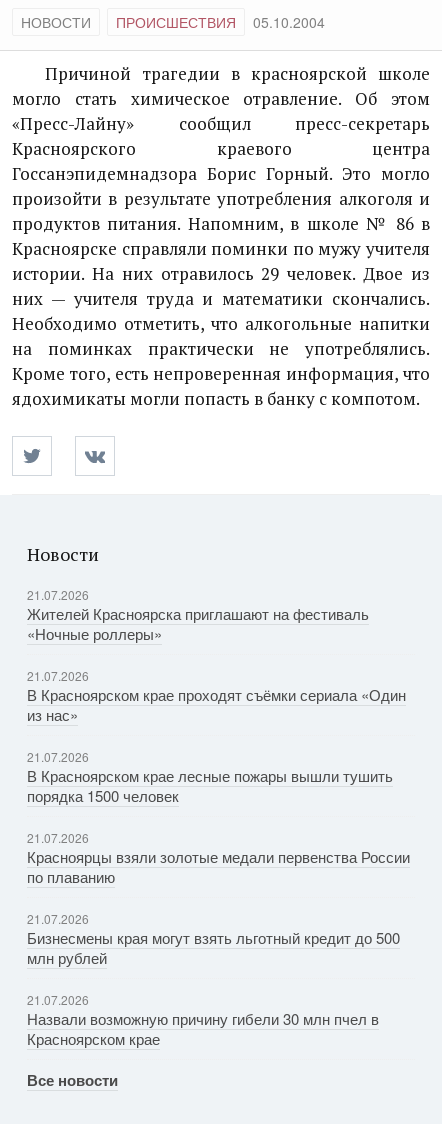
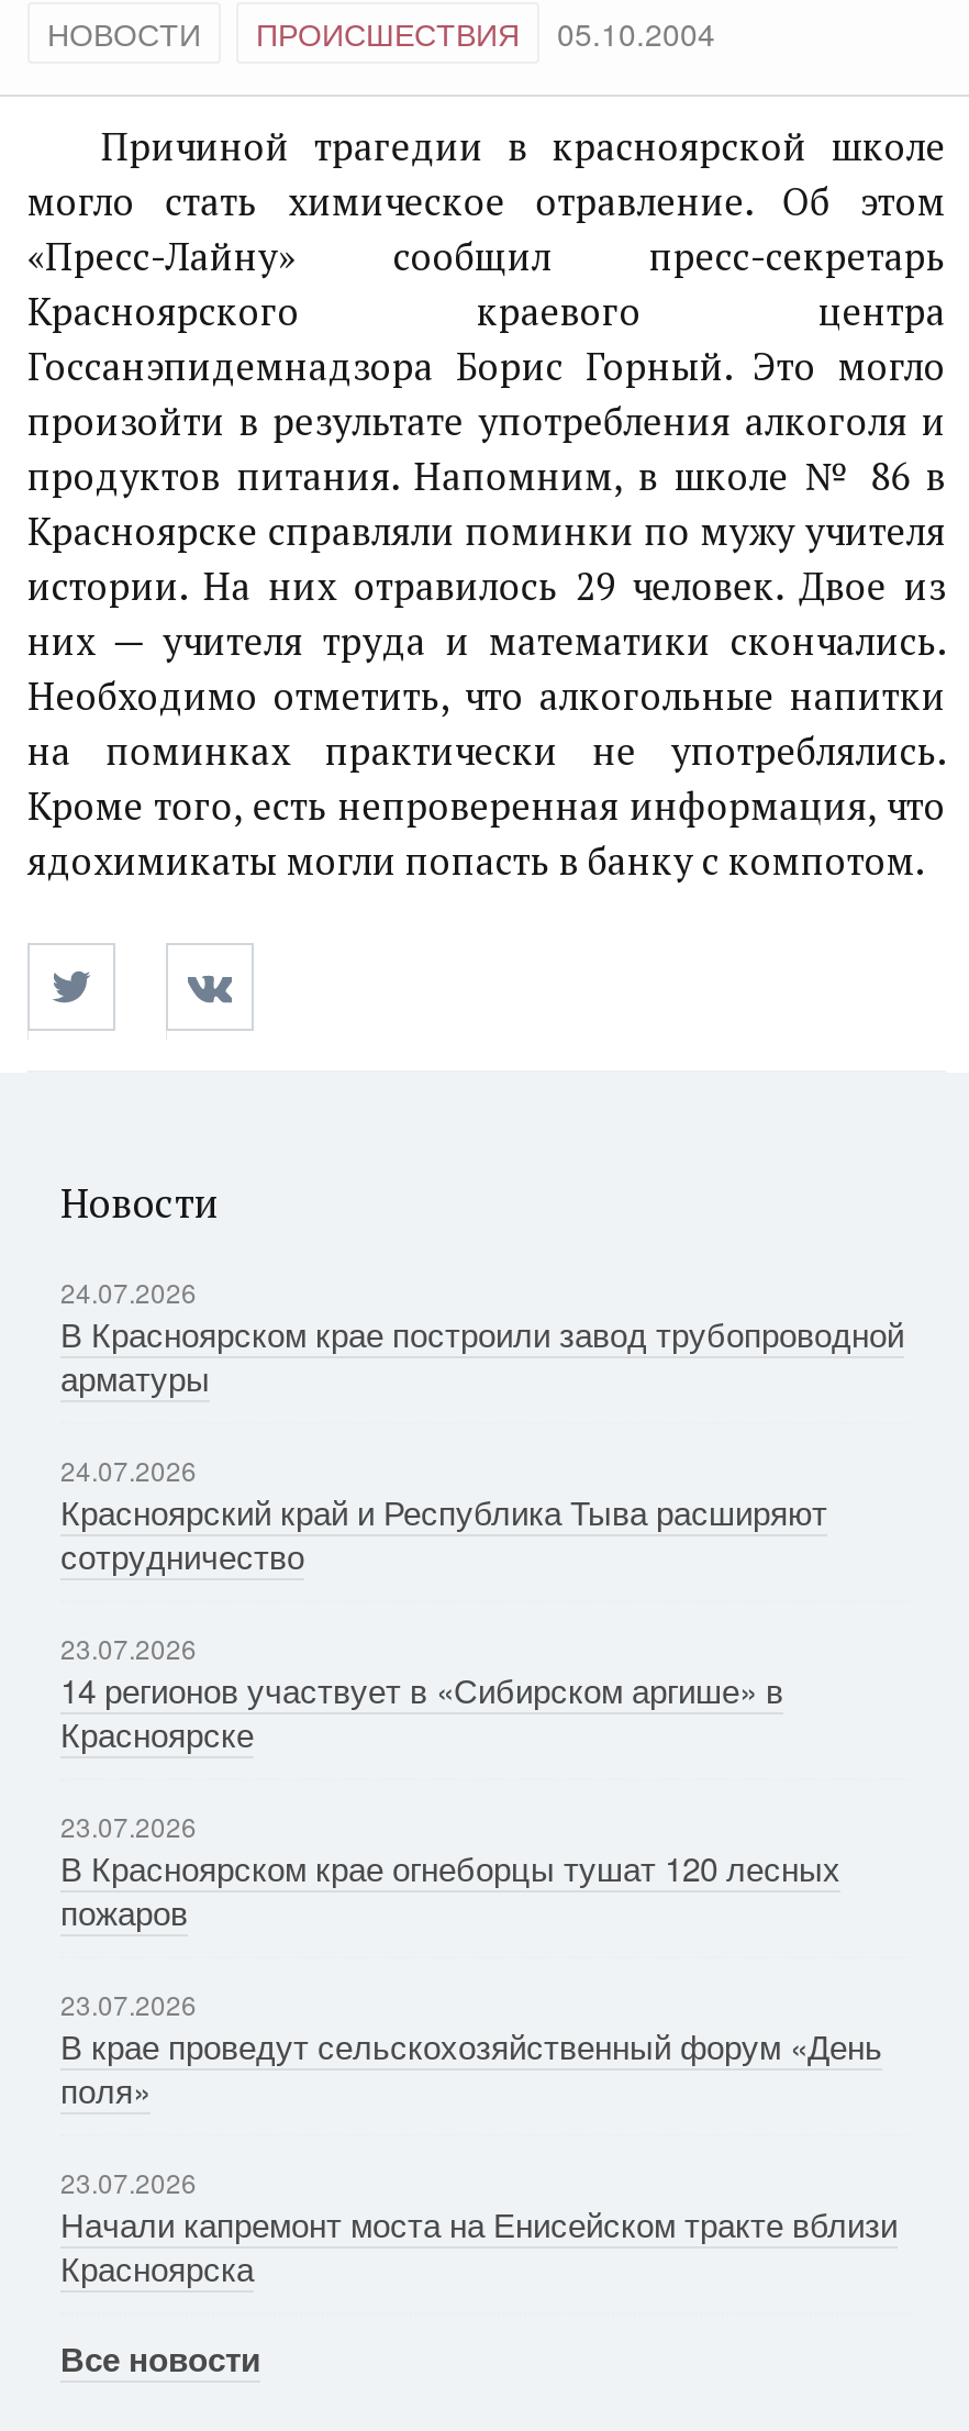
- 21.07.2026
- Жителей Красноярска приглашают на фестиваль
- «Ночные роллеры»
+ 24.07.2026
+ В Красноярском крае построили завод трубопроводной
+ арматуры

- 21.07.2026
- В Красноярском крае проходят съёмки сериала «Один
- из нас»
+ 24.07.2026
+ Красноярский край и Республика Тыва расширяют
+ сотрудничество

- 21.07.2026
- В Красноярском крае лесные пожары вышли тушить
- порядка 1500 человек
+ 23.07.2026
+ 14 регионов участвует в «Сибирском аргише» в
+ Красноярске

- 21.07.2026
- Красноярцы взяли золотые медали первенства России
- по плаванию
+ 23.07.2026
+ В Красноярском крае огнеборцы тушат 120 лесных
+ пожаров

- 21.07.2026
- Бизнесмены края могут взять льготный кредит до 500
- млн рублей
+ 23.07.2026
+ В крае проведут сельскохозяйственный форум «День
+ поля»

- 21.07.2026
- Назвали возможную причину гибели 30 млн пчел в
- Красноярском крае
+ 23.07.2026
+ Начали капремонт моста на Енисейском тракте вблизи
+ Красноярска
